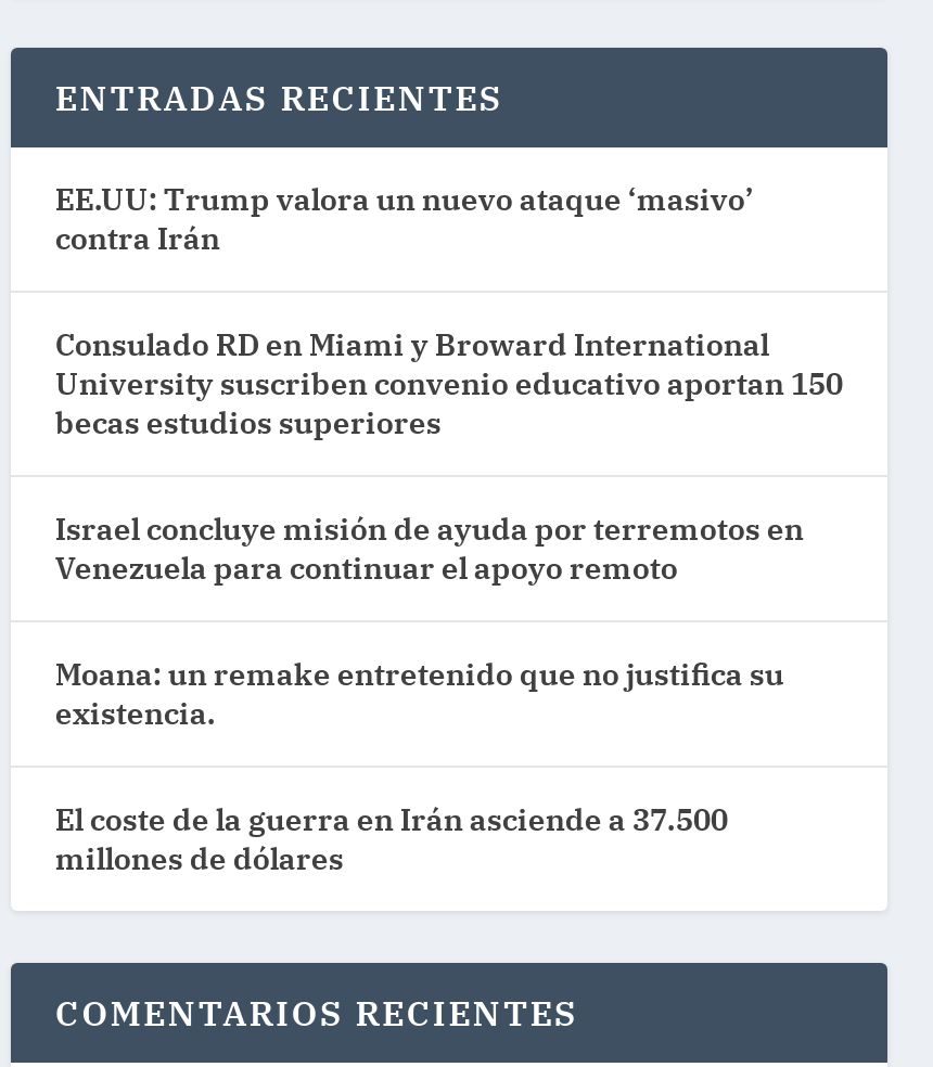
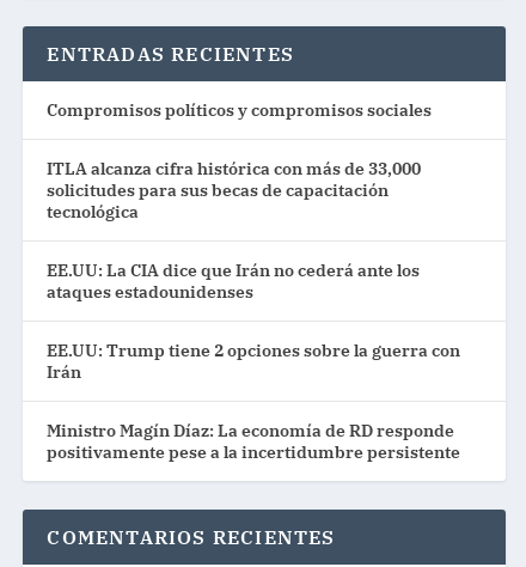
- EE.UU: Trump valora un nuevo ataque ‘masivo’
- contra Irán
+ Compromisos políticos y compromisos sociales

- Consulado RD en Miami y Broward International
- University suscriben convenio educativo aportan 150
- becas estudios superiores
+ ITLA alcanza cifra histórica con más de 33,000
+ solicitudes para sus becas de capacitación
+ tecnológica

- Israel concluye misión de ayuda por terremotos en
- Venezuela para continuar el apoyo remoto
+ EE.UU: La CIA dice que Irán no cederá ante los
+ ataques estadounidenses

- Moana: un remake entretenido que no justifica su
- existencia.
+ EE.UU: Trump tiene 2 opciones sobre la guerra con
+ Irán

- El coste de la guerra en Irán asciende a 37.500
- millones de dólares
+ Ministro Magín Díaz: La economía de RD responde
+ positivamente pese a la incertidumbre persistente
